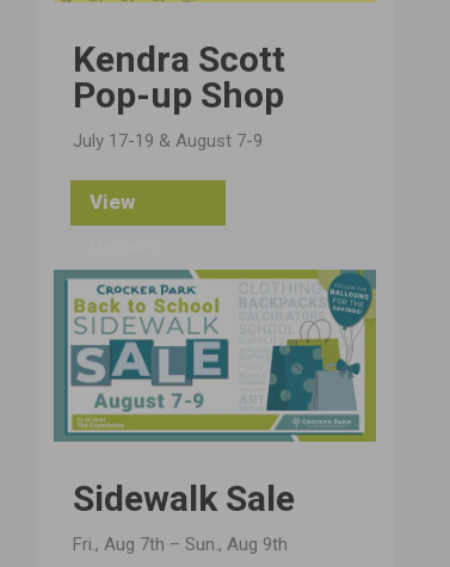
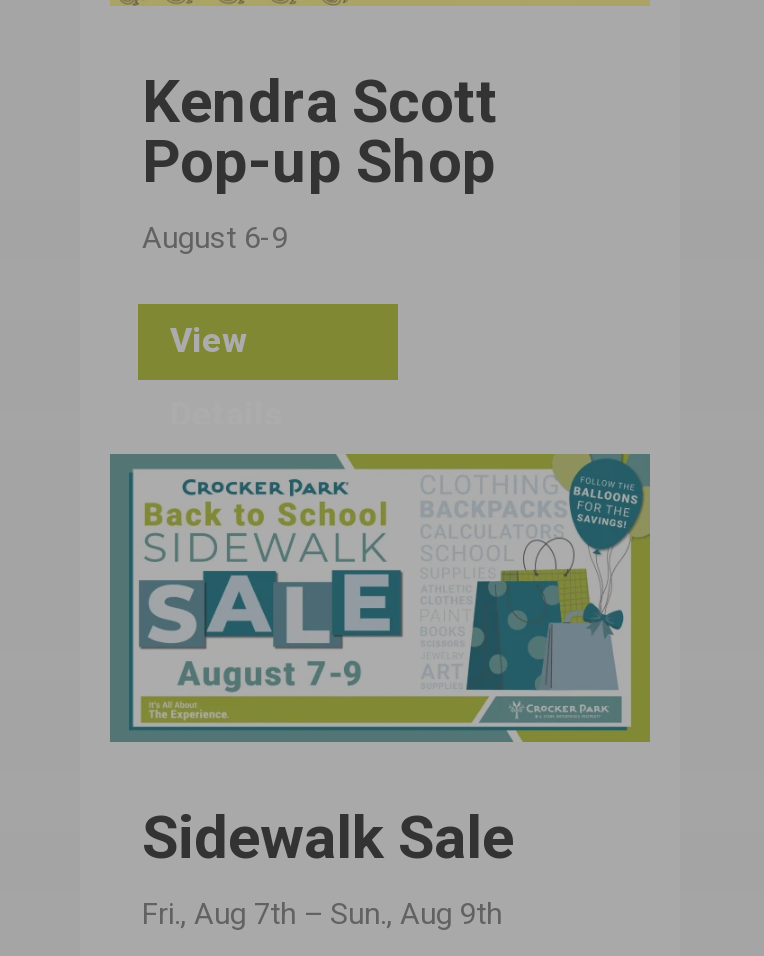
- July 17-19 & August 7-9
+ August 6-9
